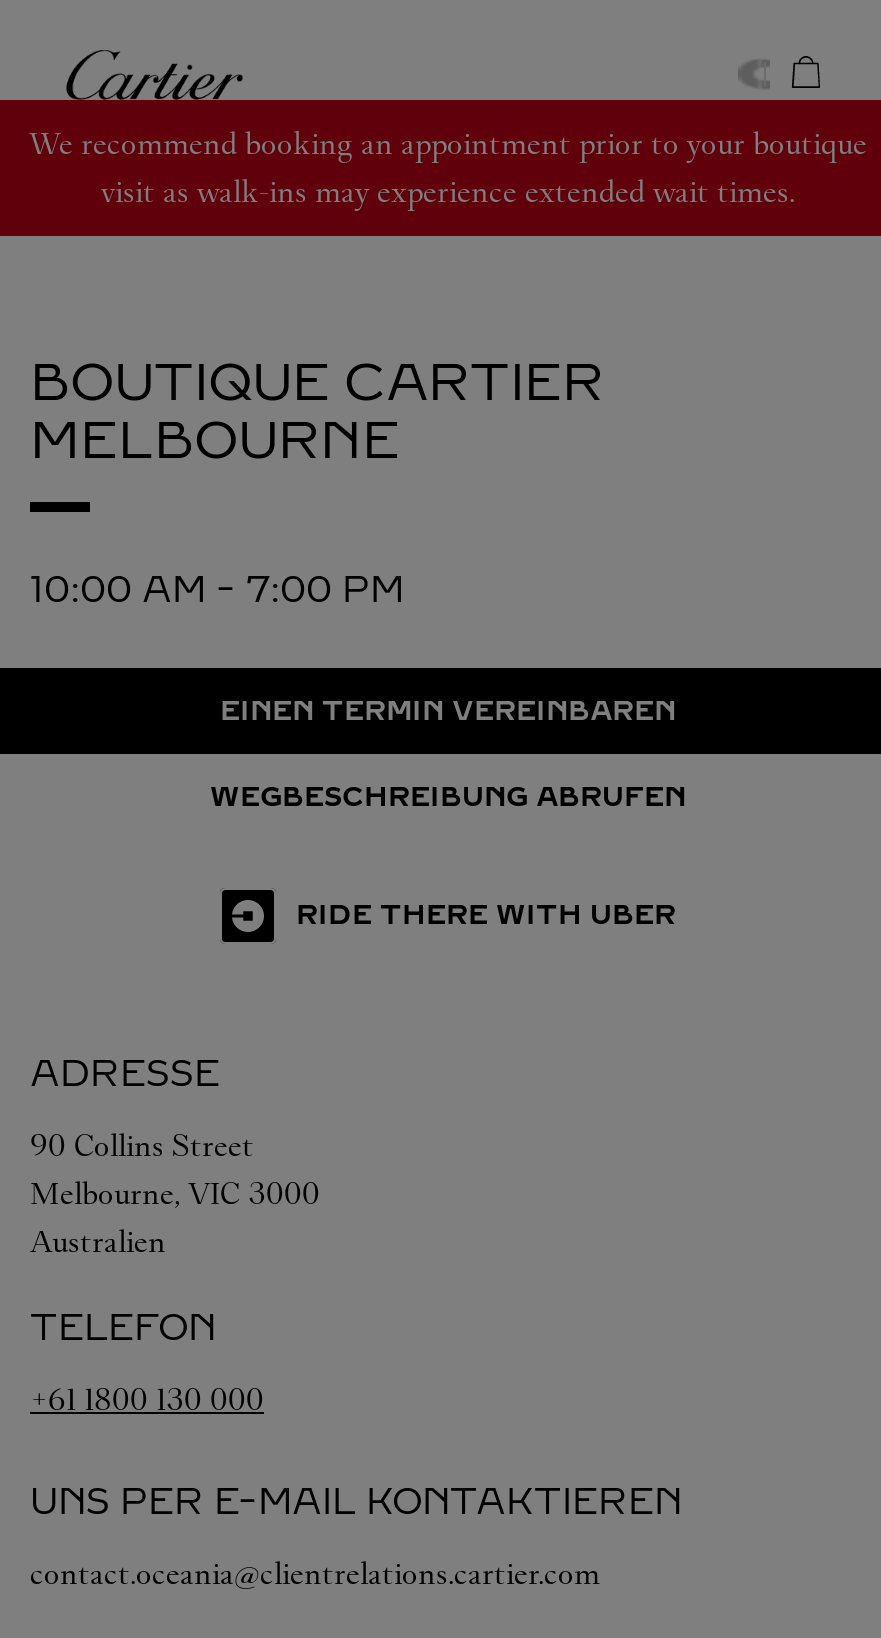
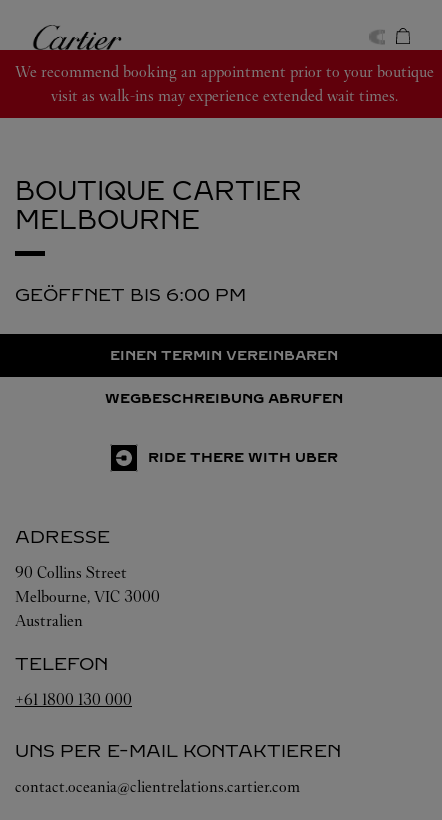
- 10:00 AM - 7:00 PM
+ GEÖFFNET BIS 6:00 PM
